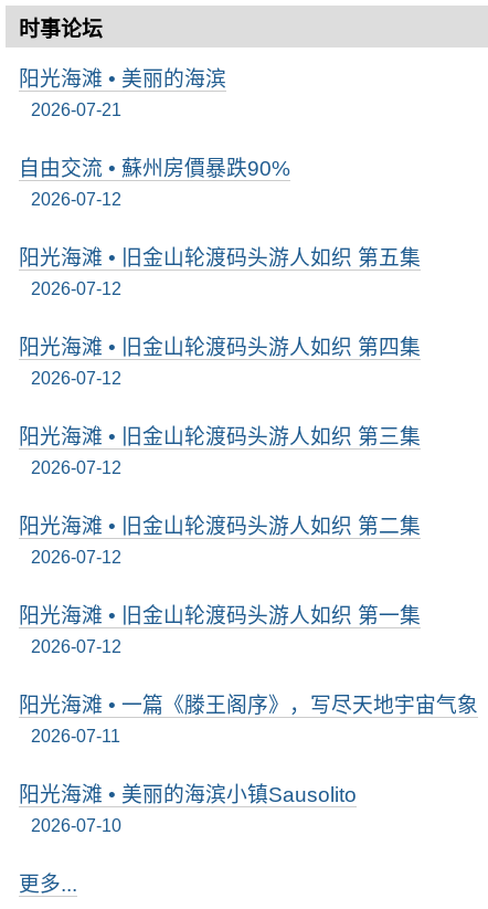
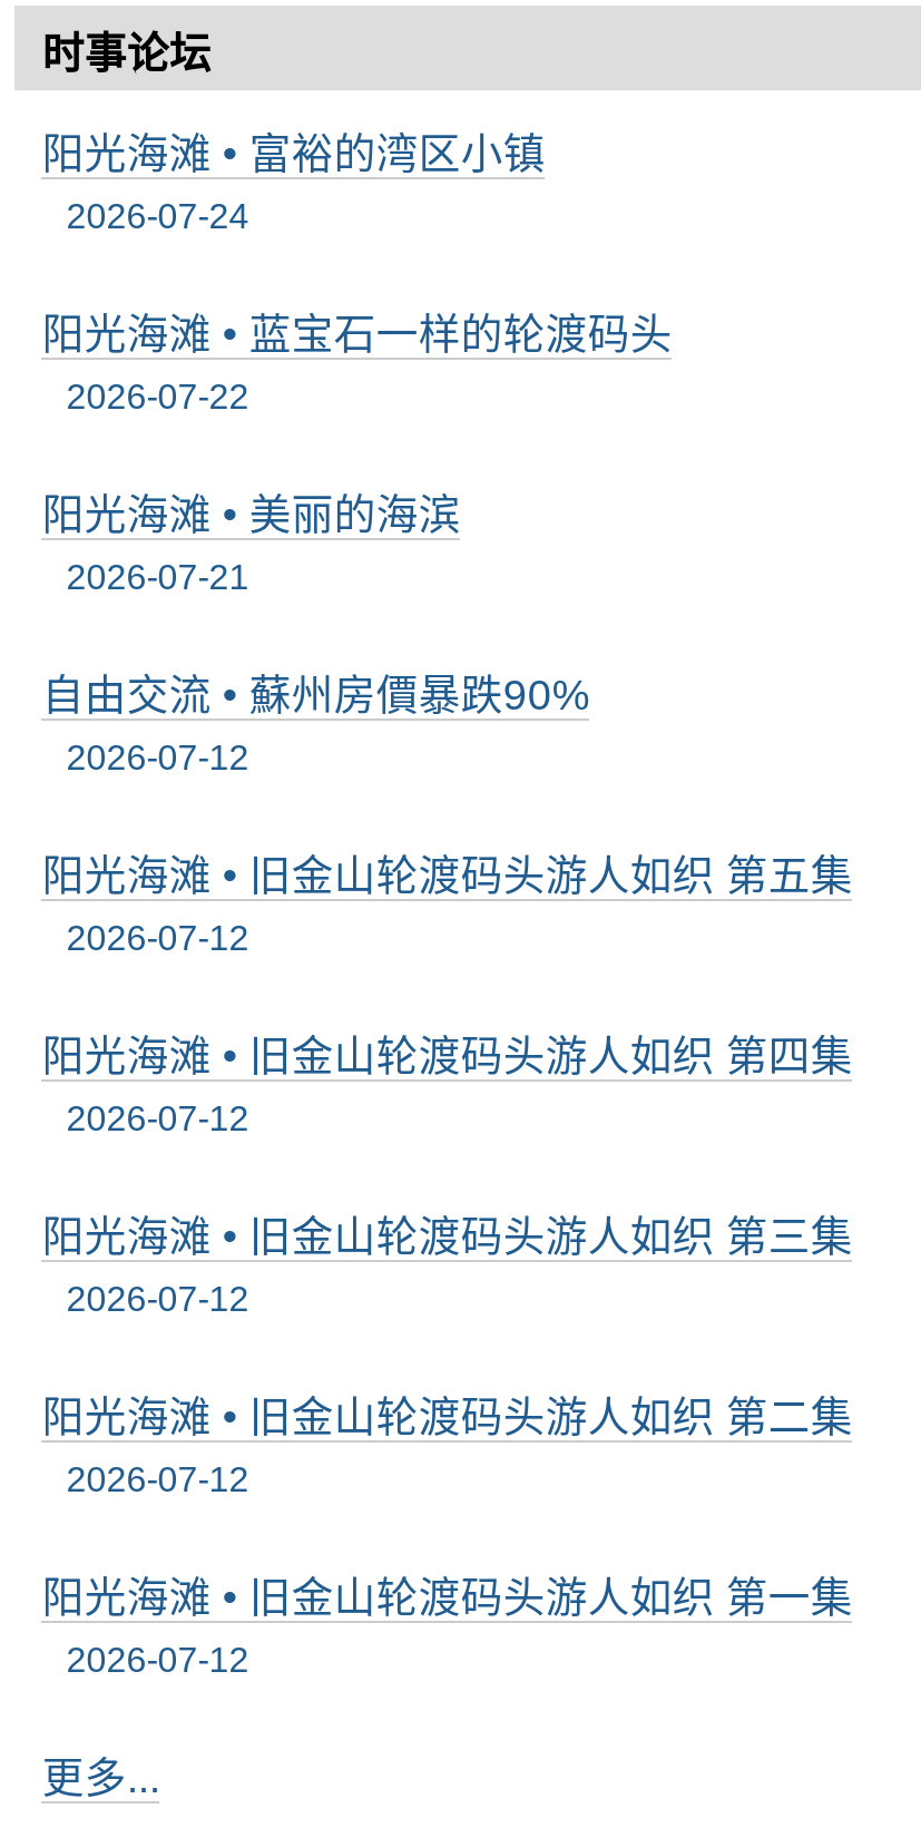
+ 阳光海滩 • 富裕的湾区小镇
+ 2026-07-24
+ 阳光海滩 • 蓝宝石一样的轮渡码头
+ 2026-07-22

moved down: 阳光海滩 • 美丽的海滨 | 2026-07-21 | 自由交流 • 蘇州房價暴跌90% | ... | 阳光海滩 • 旧金山轮渡码头游人如织 第一集 | 2026-07-12

- 阳光海滩 • 一篇《滕王阁序》，写尽天地宇宙气象
- 2026-07-11
- 阳光海滩 • 美丽的海滨小镇Sausolito
- 2026-07-10
